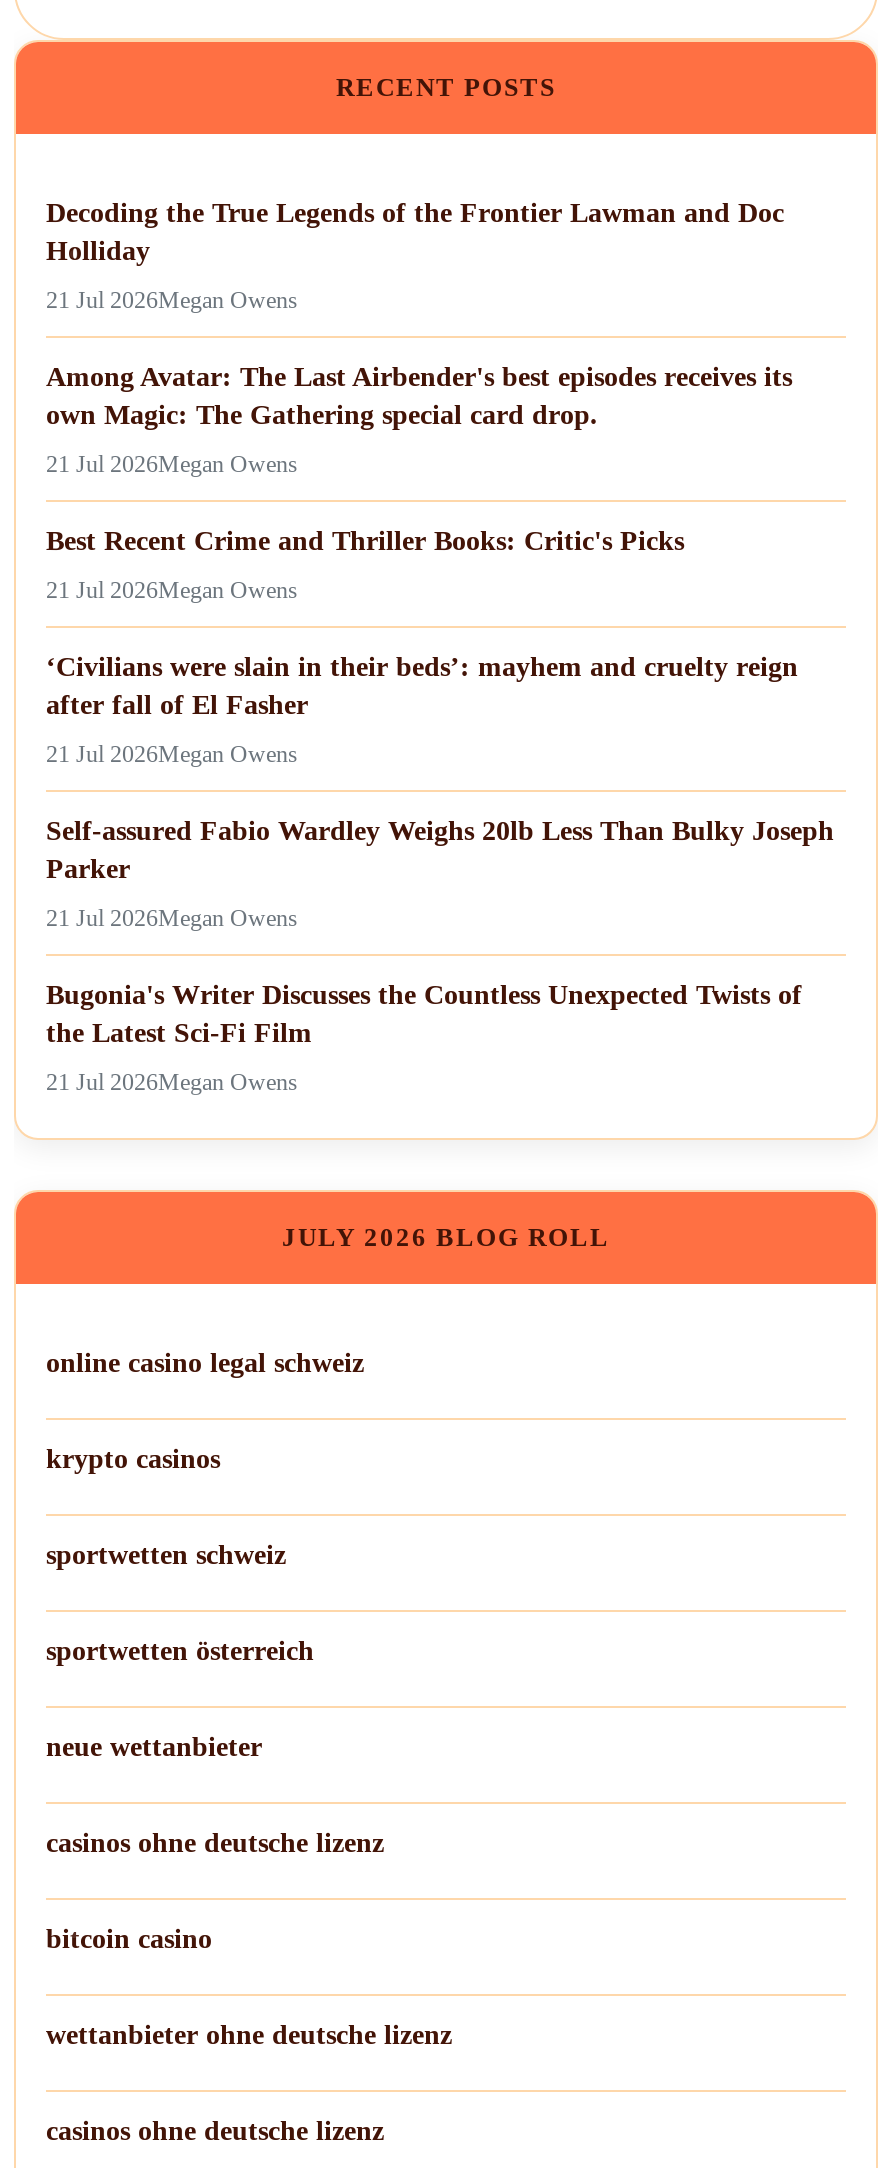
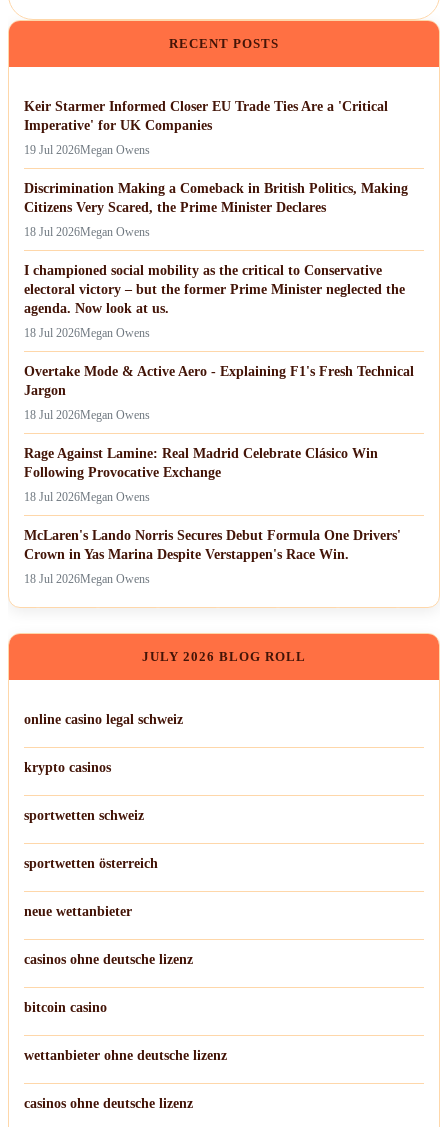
- Decoding the True Legends of the Frontier Lawman and Doc
- Holliday
+ Keir Starmer Informed Closer EU Trade Ties Are a 'Critical
+ Imperative' for UK Companies

- 21 Jul 2026Megan Owens
+ 19 Jul 2026Megan Owens

- Among Avatar: The Last Airbender's best episodes receives its
- own Magic: The Gathering special card drop.
+ Discrimination Making a Comeback in British Politics, Making
+ Citizens Very Scared, the Prime Minister Declares

- 21 Jul 2026Megan Owens
+ 18 Jul 2026Megan Owens

- Best Recent Crime and Thriller Books: Critic's Picks
+ I championed social mobility as the critical to Conservative
+ electoral victory – but the former Prime Minister neglected the
+ agenda. Now look at us.

- 21 Jul 2026Megan Owens
+ 18 Jul 2026Megan Owens

- ‘Civilians were slain in their beds’: mayhem and cruelty reign
- after fall of El Fasher
+ Overtake Mode & Active Aero - Explaining F1's Fresh Technical
+ Jargon

- 21 Jul 2026Megan Owens
+ 18 Jul 2026Megan Owens

- Self-assured Fabio Wardley Weighs 20lb Less Than Bulky Joseph
- Parker
+ Rage Against Lamine: Real Madrid Celebrate Clásico Win
+ Following Provocative Exchange

- 21 Jul 2026Megan Owens
+ 18 Jul 2026Megan Owens

- Bugonia's Writer Discusses the Countless Unexpected Twists of
- the Latest Sci-Fi Film
+ McLaren's Lando Norris Secures Debut Formula One Drivers'
+ Crown in Yas Marina Despite Verstappen's Race Win.

- 21 Jul 2026Megan Owens
+ 18 Jul 2026Megan Owens
